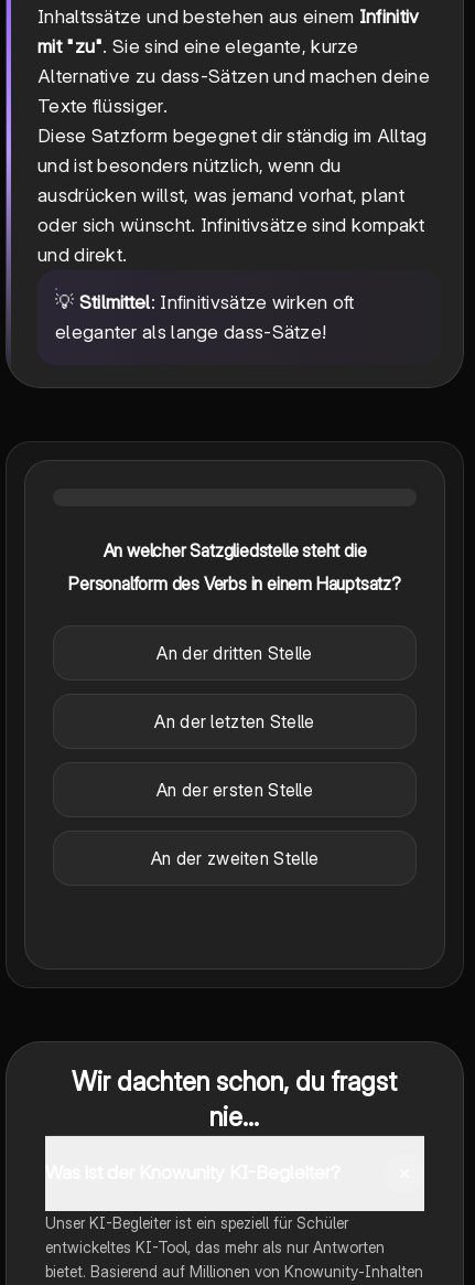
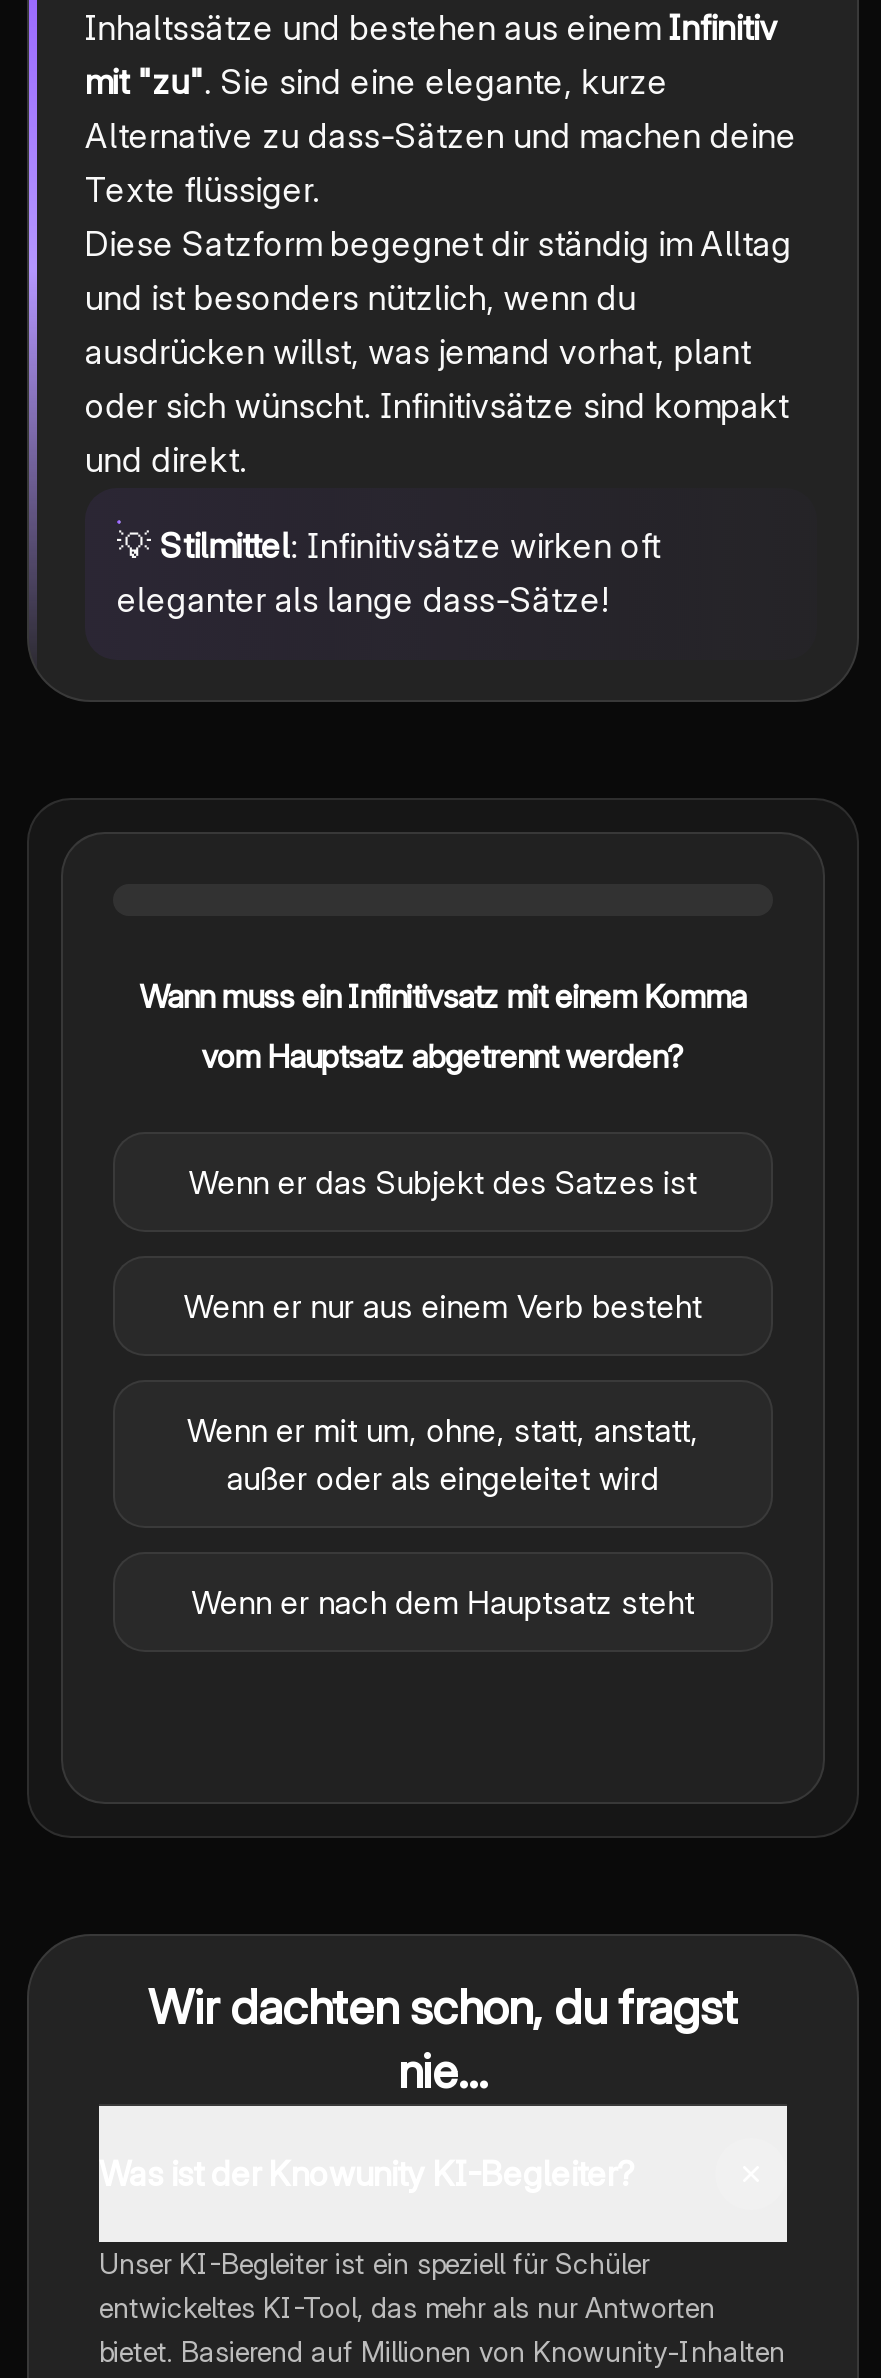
- An welcher Satzgliedstelle steht die
+ Wann muss ein Infinitivsatz mit einem Komma

- Personalform des Verbs in einem Hauptsatz?
+ vom Hauptsatz abgetrennt werden?

- An der dritten Stelle
+ Wenn er das Subjekt des Satzes ist

- An der letzten Stelle
+ Wenn er nur aus einem Verb besteht

- An der ersten Stelle
+ Wenn er mit um, ohne, statt, anstatt,
+ außer oder als eingeleitet wird

- An der zweiten Stelle
+ Wenn er nach dem Hauptsatz steht
